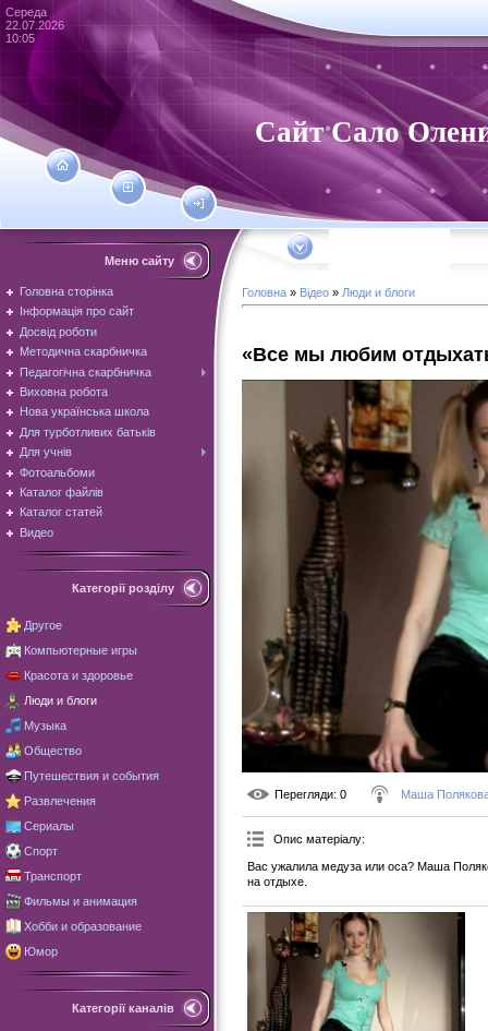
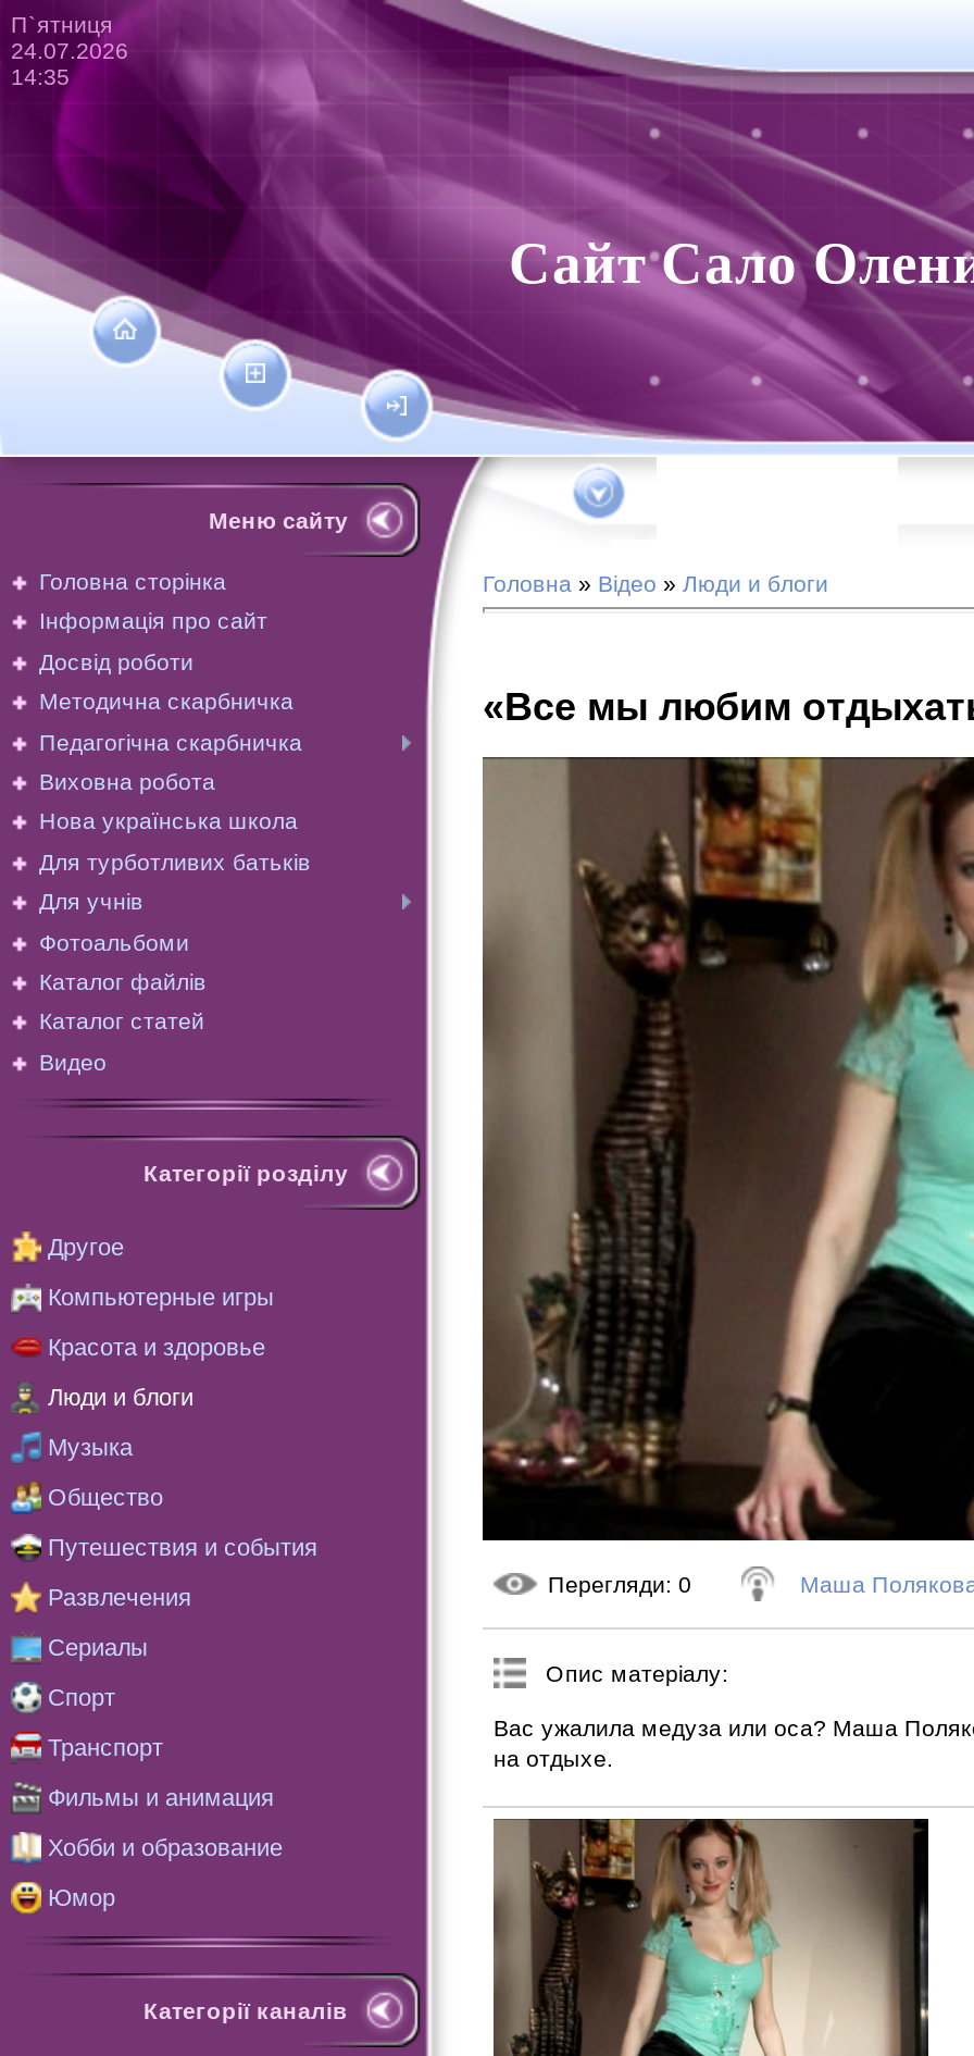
- Середа
- 22.07.2026
- 10:05
+ П`ятниця
+ 24.07.2026
+ 14:35
